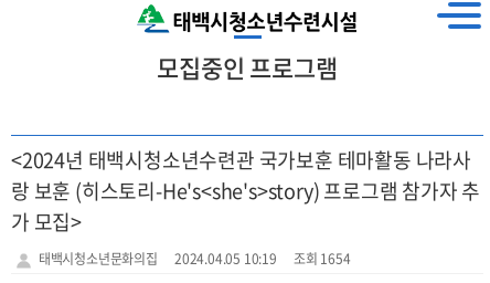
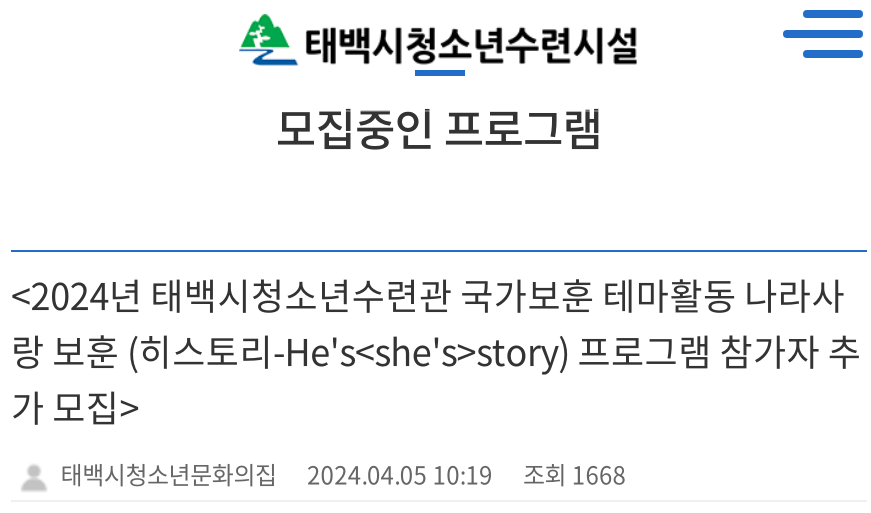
- 태백시청소년문화의집 2024.04.05 10:19 조회 1654
+ 태백시청소년문화의집 2024.04.05 10:19 조회 1668
